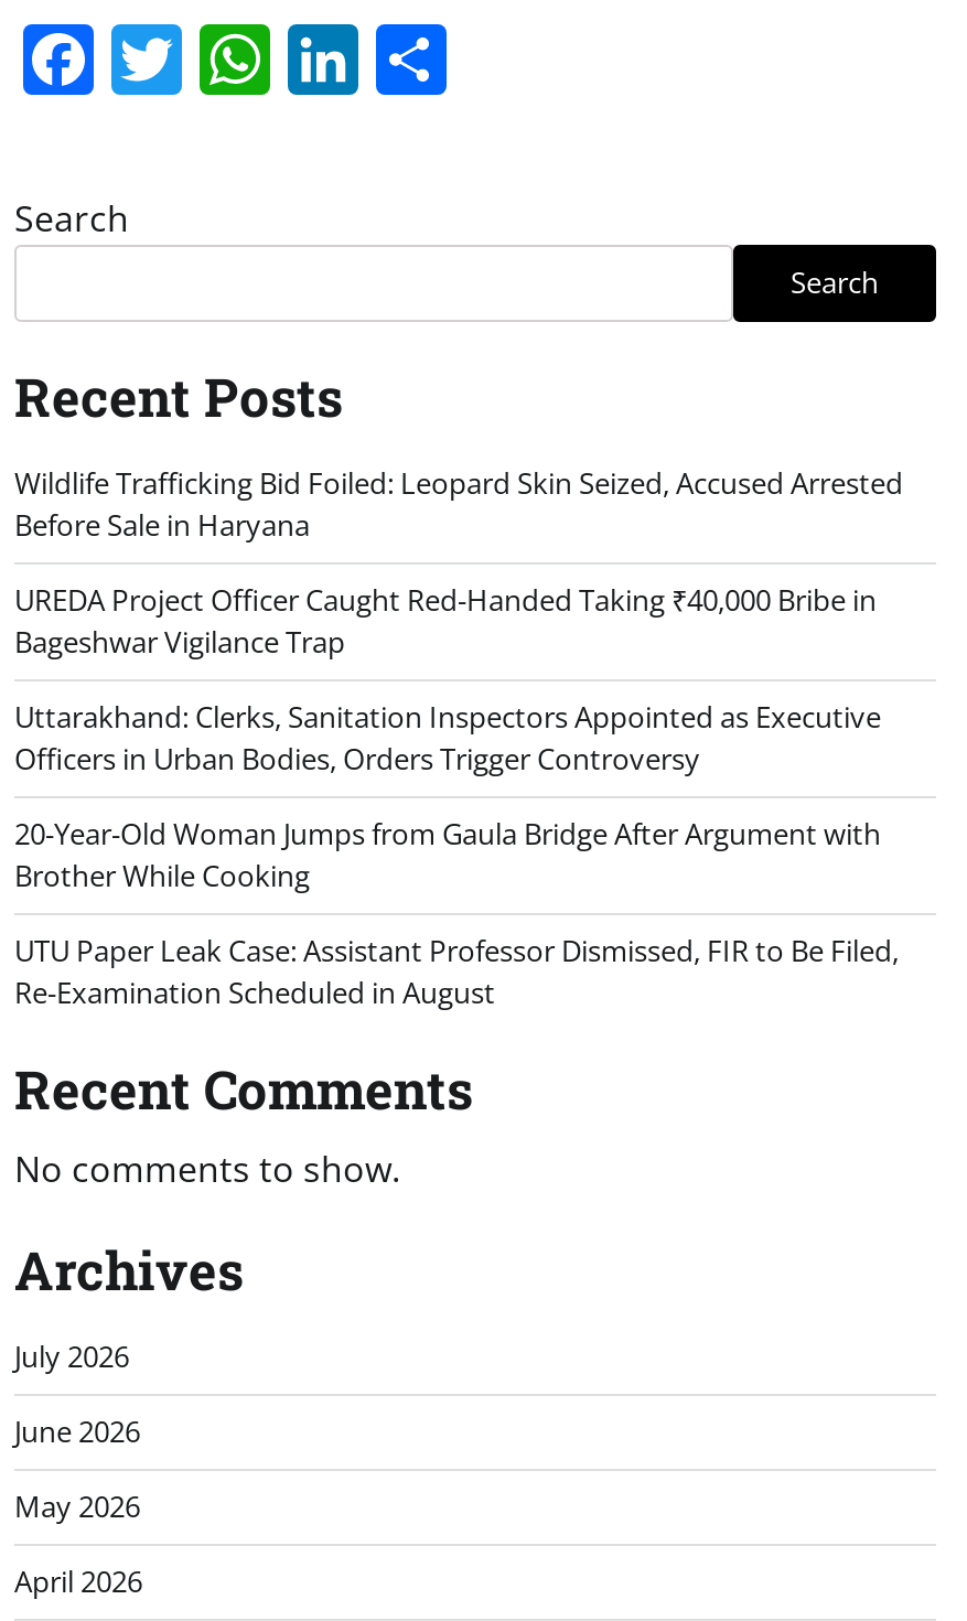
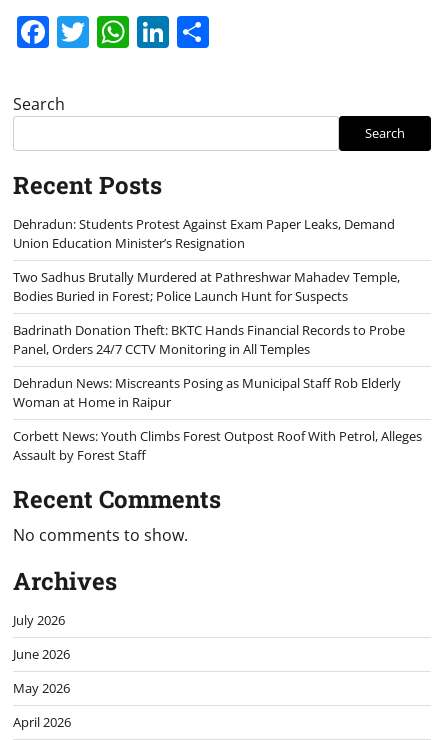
- Wildlife Trafficking Bid Foiled: Leopard Skin Seized, Accused Arrested
- Before Sale in Haryana
+ Dehradun: Students Protest Against Exam Paper Leaks, Demand
+ Union Education Minister’s Resignation

- UREDA Project Officer Caught Red-Handed Taking ₹40,000 Bribe in
- Bageshwar Vigilance Trap
+ Two Sadhus Brutally Murdered at Pathreshwar Mahadev Temple,
+ Bodies Buried in Forest; Police Launch Hunt for Suspects

- Uttarakhand: Clerks, Sanitation Inspectors Appointed as Executive
- Officers in Urban Bodies, Orders Trigger Controversy
+ Badrinath Donation Theft: BKTC Hands Financial Records to Probe
+ Panel, Orders 24/7 CCTV Monitoring in All Temples

- 20-Year-Old Woman Jumps from Gaula Bridge After Argument with
- Brother While Cooking
+ Dehradun News: Miscreants Posing as Municipal Staff Rob Elderly
+ Woman at Home in Raipur

- UTU Paper Leak Case: Assistant Professor Dismissed, FIR to Be Filed,
- Re-Examination Scheduled in August
+ Corbett News: Youth Climbs Forest Outpost Roof With Petrol, Alleges
+ Assault by Forest Staff
